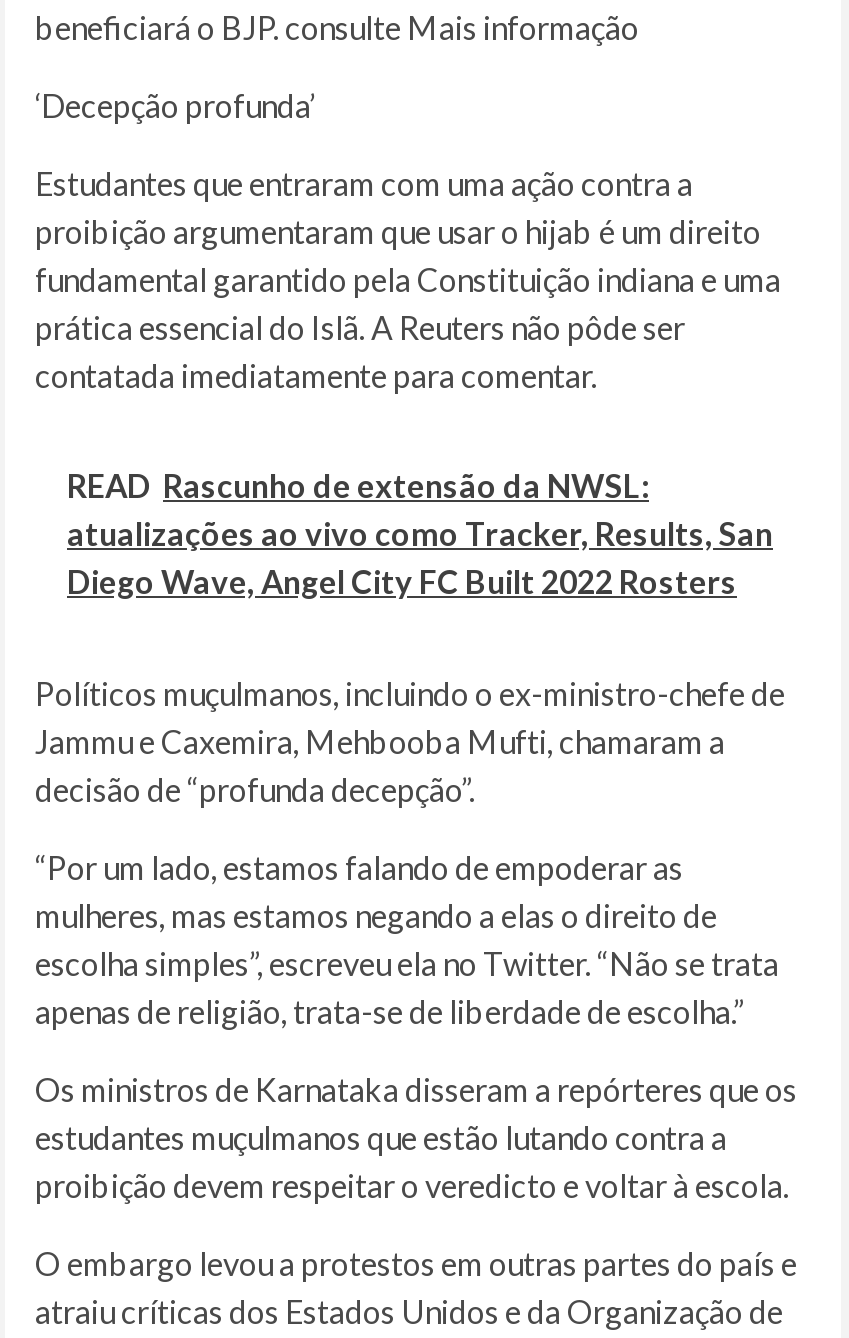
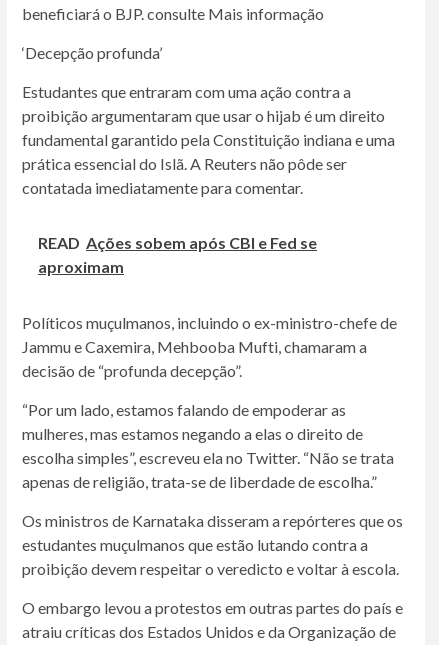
- READ Rascunho de extensão da NWSL:
- atualizações ao vivo como Tracker, Results, San
- Diego Wave, Angel City FC Built 2022 Rosters
+ READ Ações sobem após CBI e Fed se
+ aproximam
